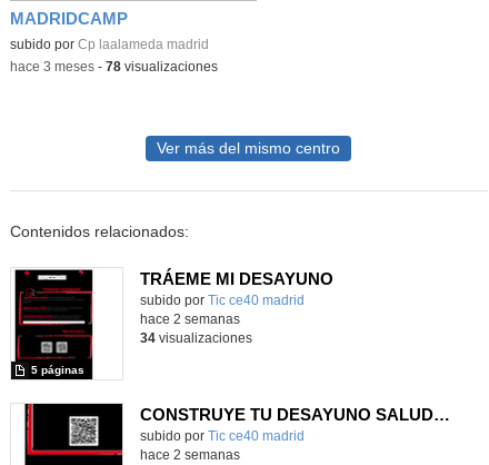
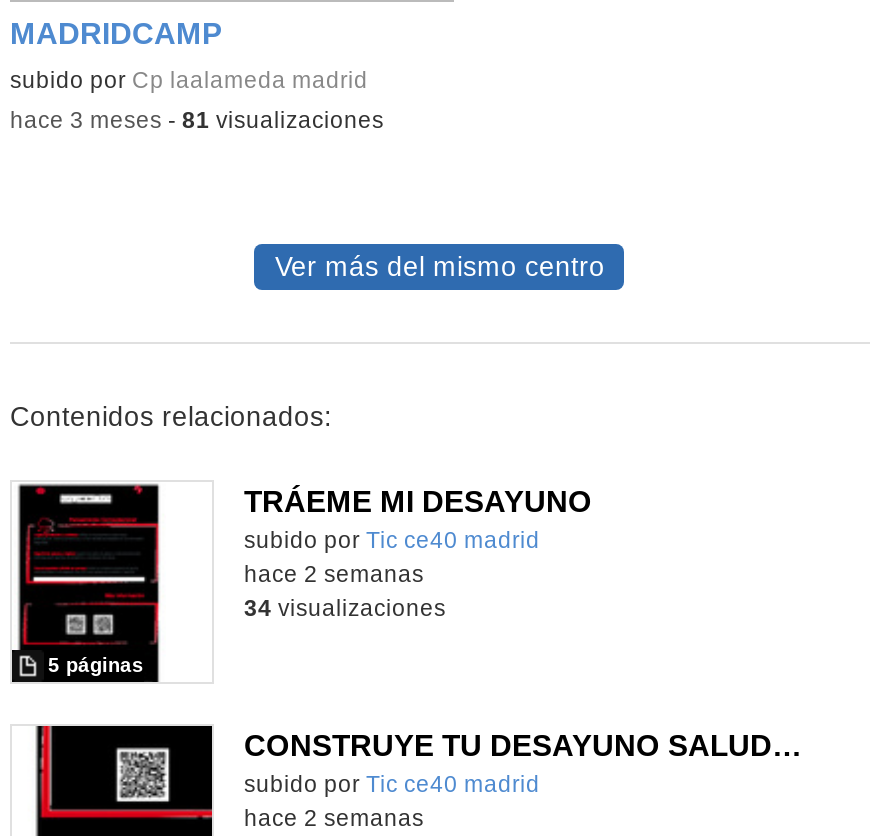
- hace 3 meses - 78 visualizaciones
+ hace 3 meses - 81 visualizaciones
